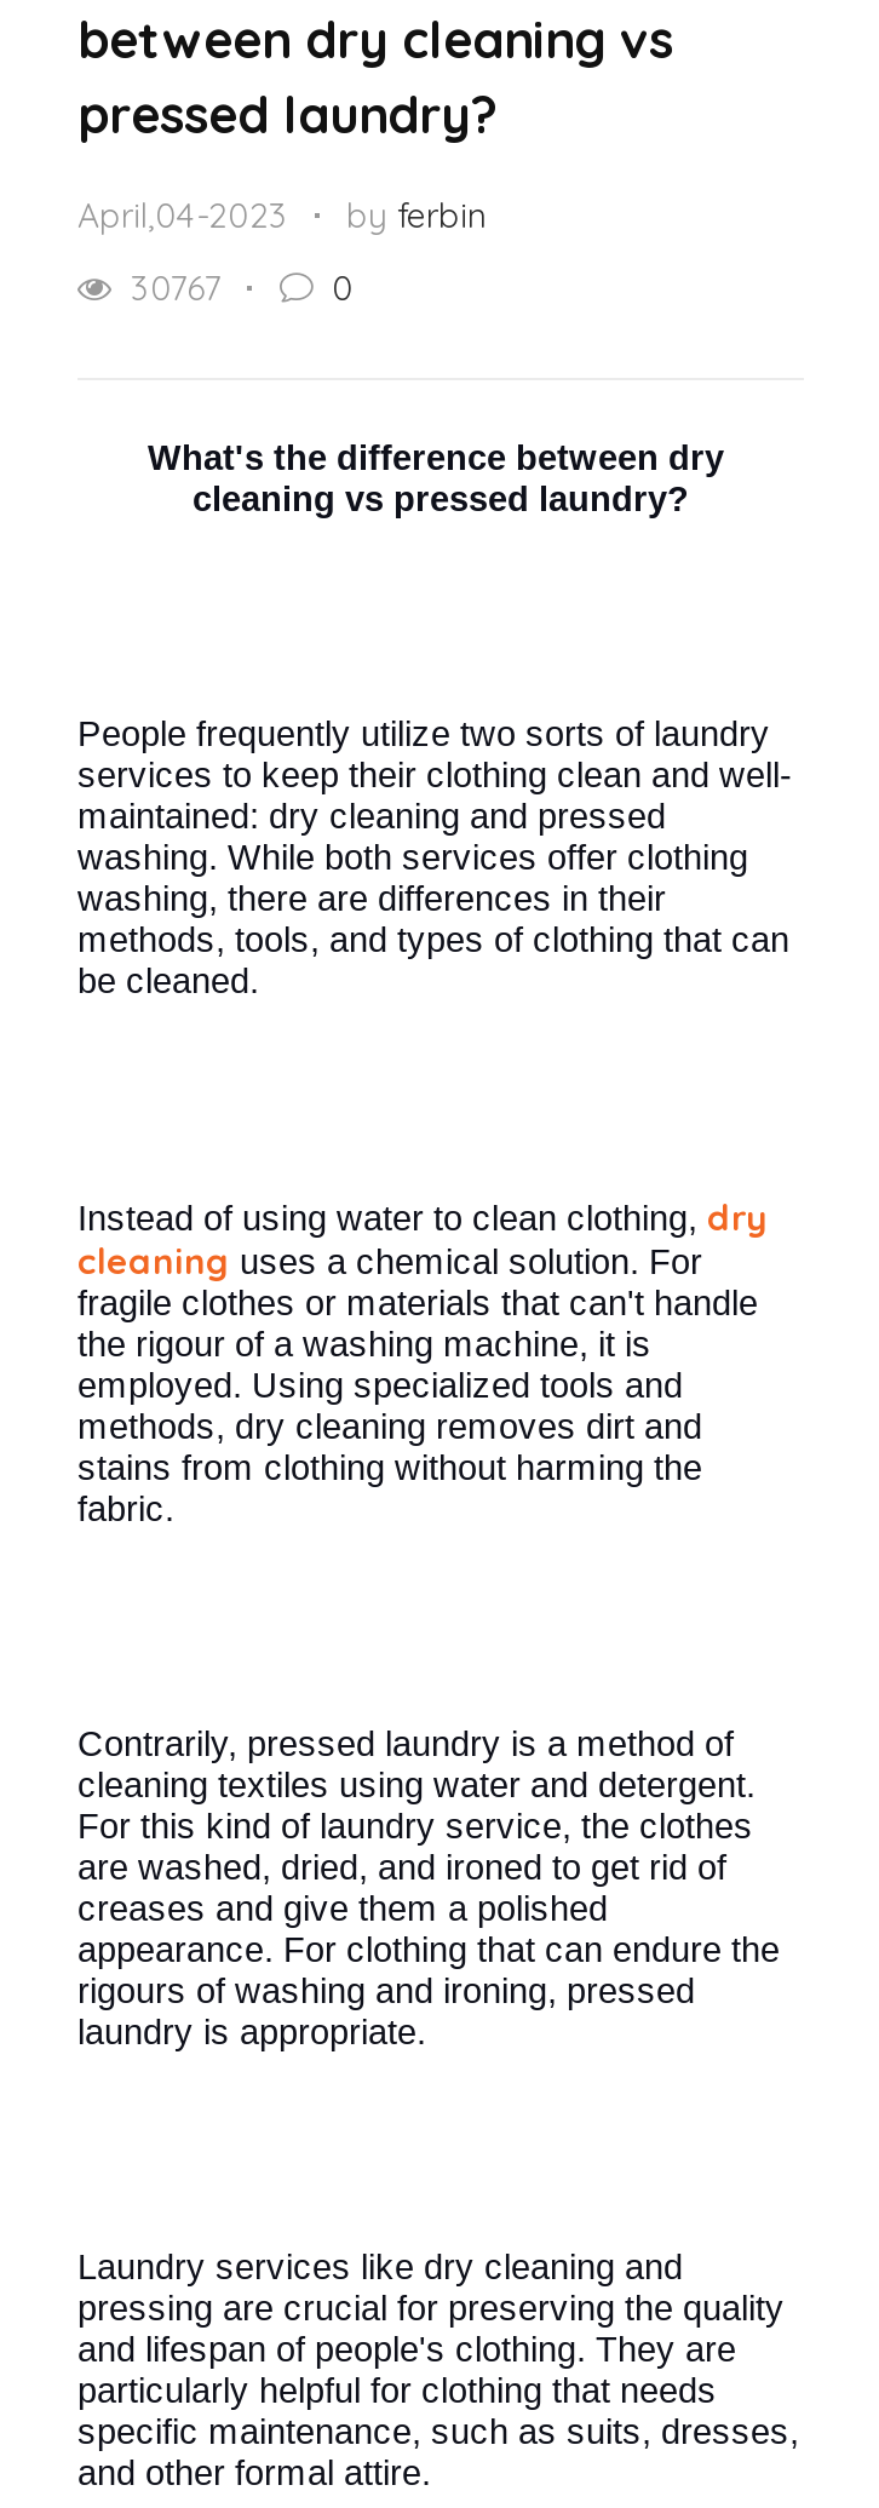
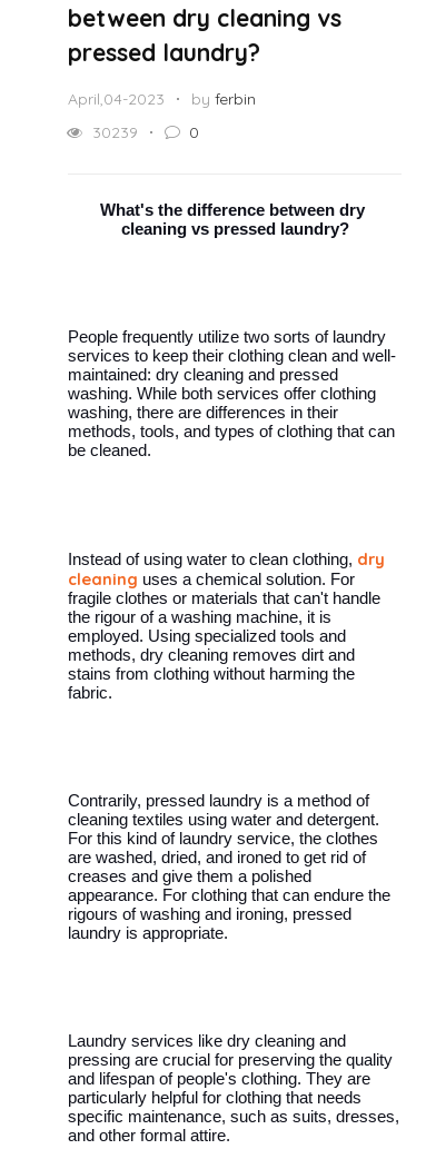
- 30767
+ 30239
